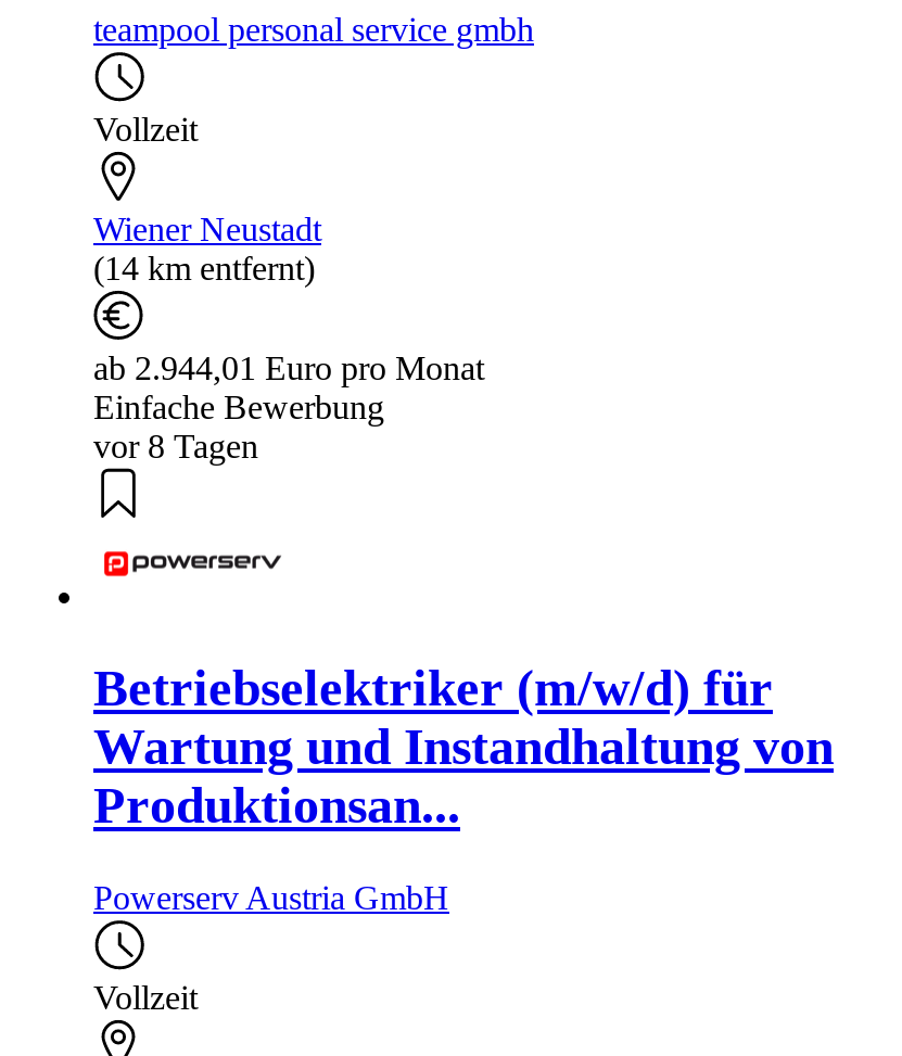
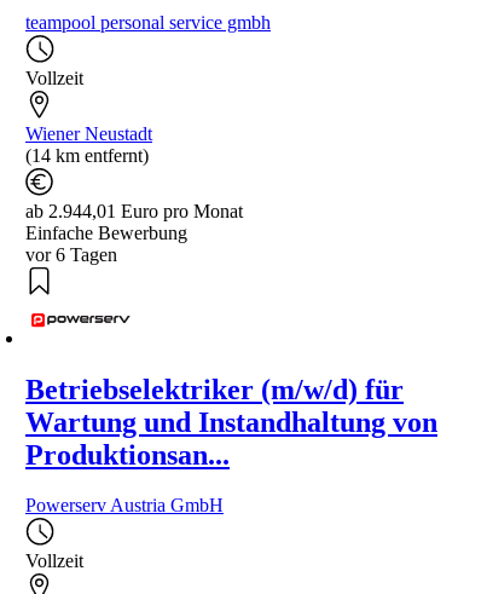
- vor 8 Tagen
+ vor 6 Tagen
